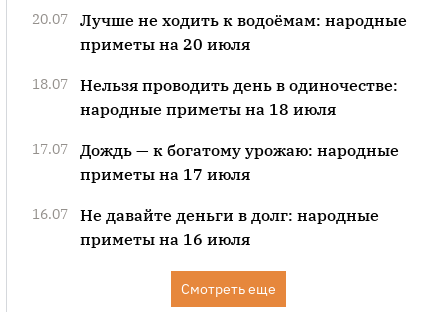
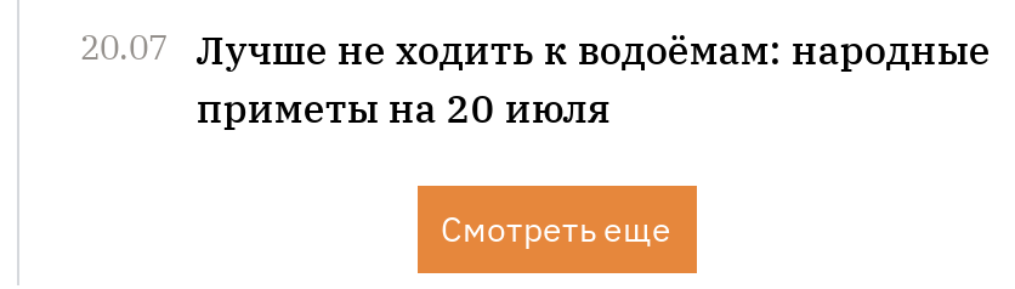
- 18.07
- Нельзя проводить день в одиночестве:
- народные приметы на 18 июля
- 17.07
- Дождь — к богатому урожаю: народные
- приметы на 17 июля
- 16.07
- Не давайте деньги в долг: народные
- приметы на 16 июля
